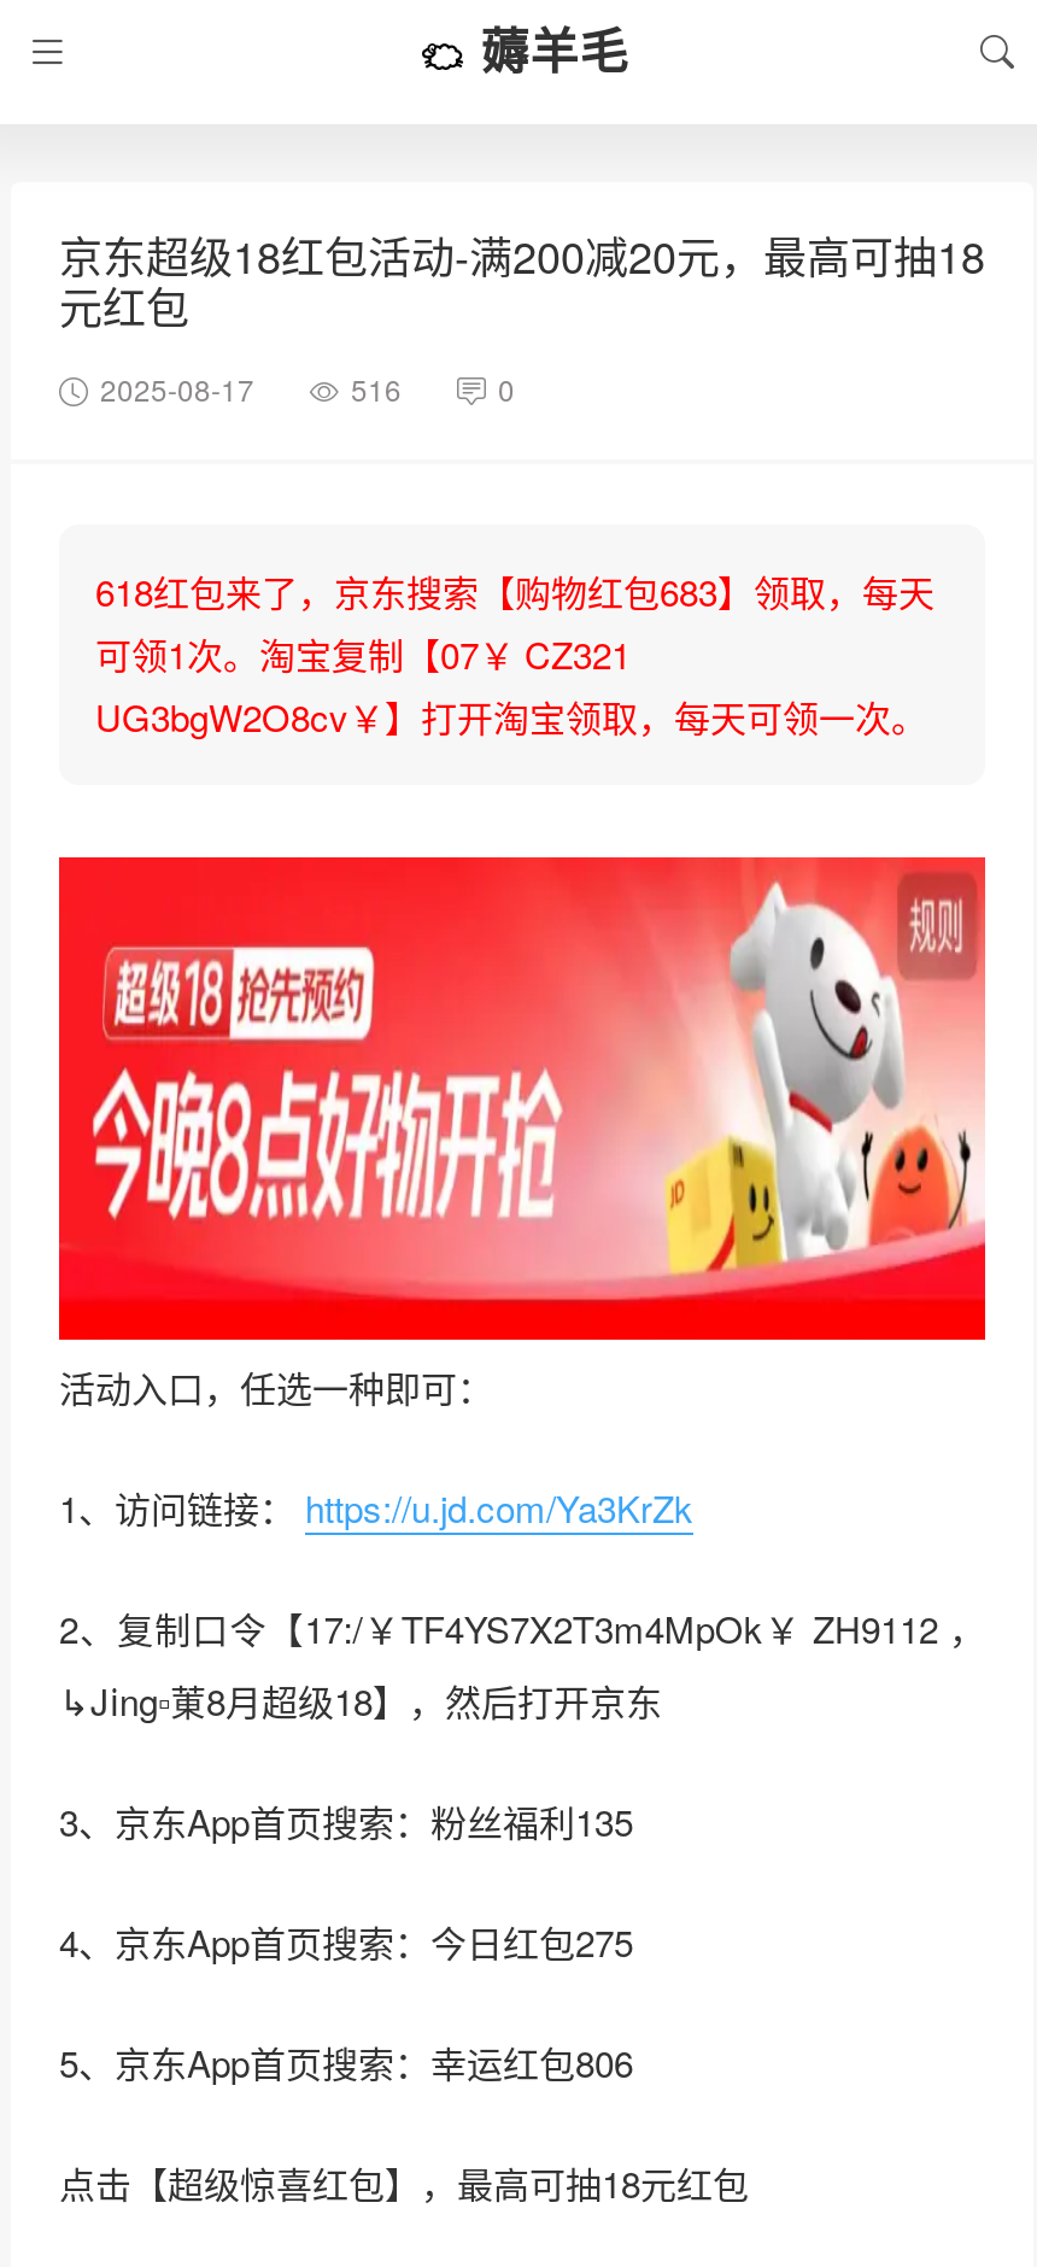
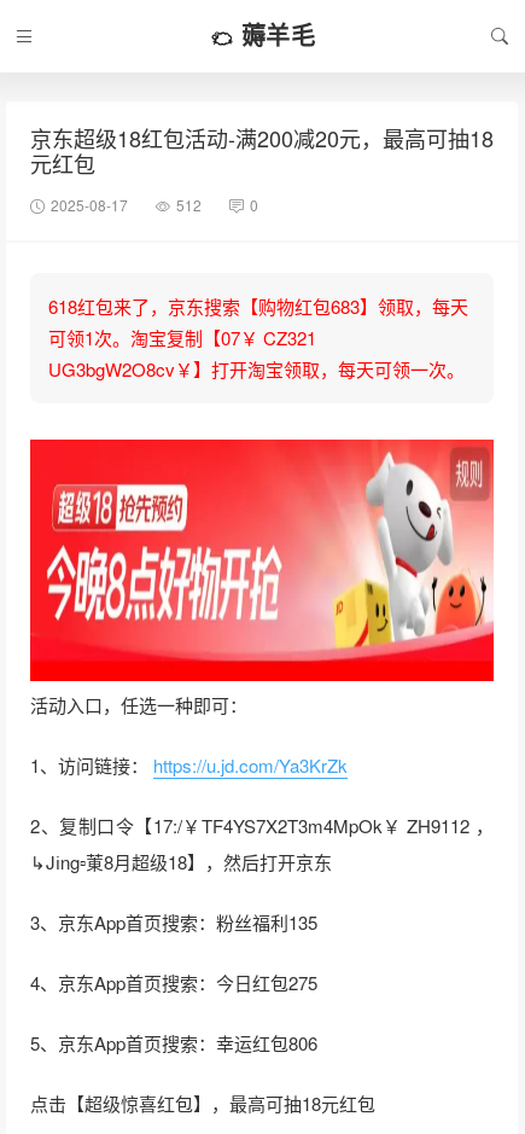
- 516
+ 512
